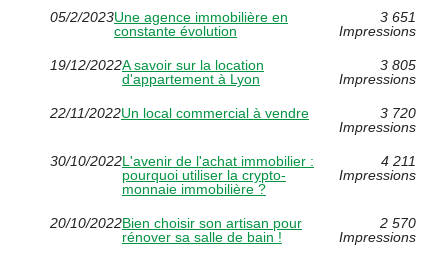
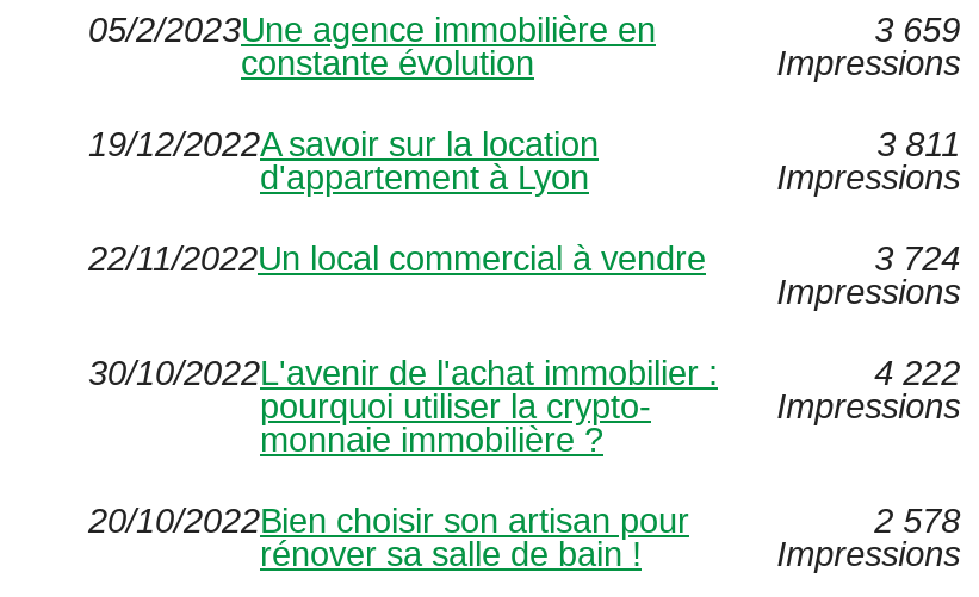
- 3 651
+ 3 659

- 3 805
+ 3 811

- 3 720
+ 3 724

- 4 211
+ 4 222

- 2 570
+ 2 578
